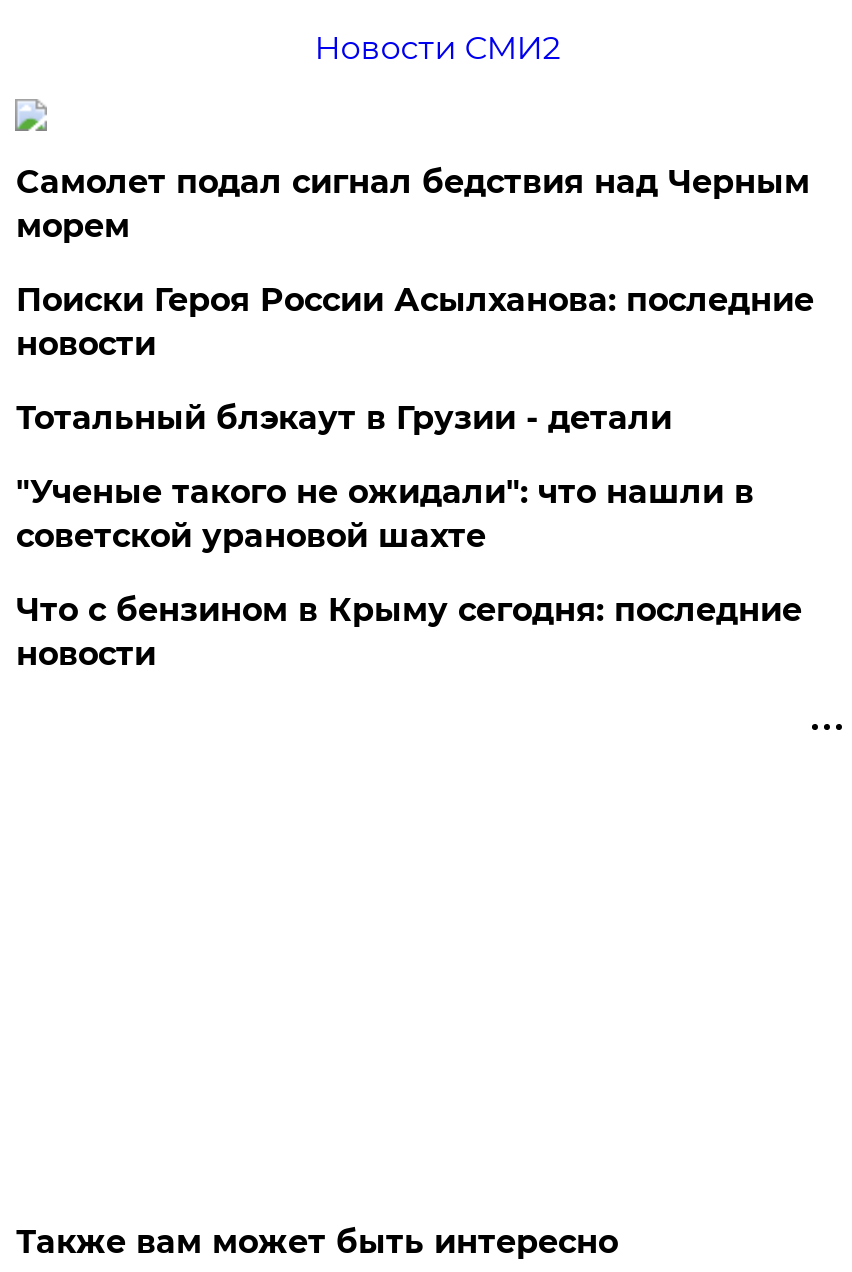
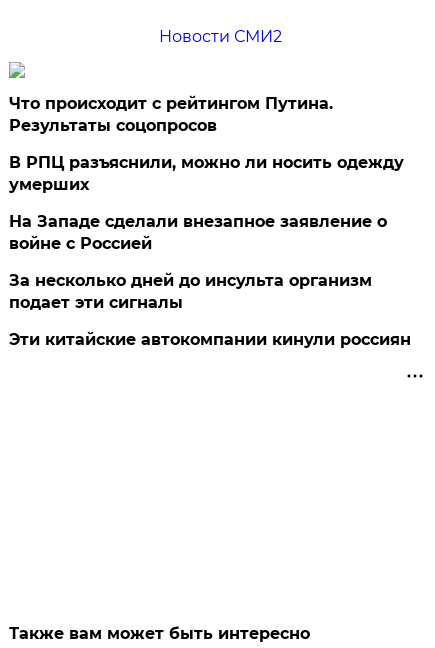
- Самолет подал сигнал бедствия над Черным
- морем
+ Что происходит с рейтингом Путина.
+ Результаты соцопросов

- Поиски Героя России Асылханова: последние
- новости
+ В РПЦ разъяснили, можно ли носить одежду
+ умерших

- Тотальный блэкаут в Грузии - детали
+ На Западе сделали внезапное заявление о
+ войне с Россией

- "Ученые такого не ожидали": что нашли в
- советской урановой шахте
+ За несколько дней до инсульта организм
+ подает эти сигналы

- Что с бензином в Крыму сегодня: последние
- новости
+ Эти китайские автокомпании кинули россиян
